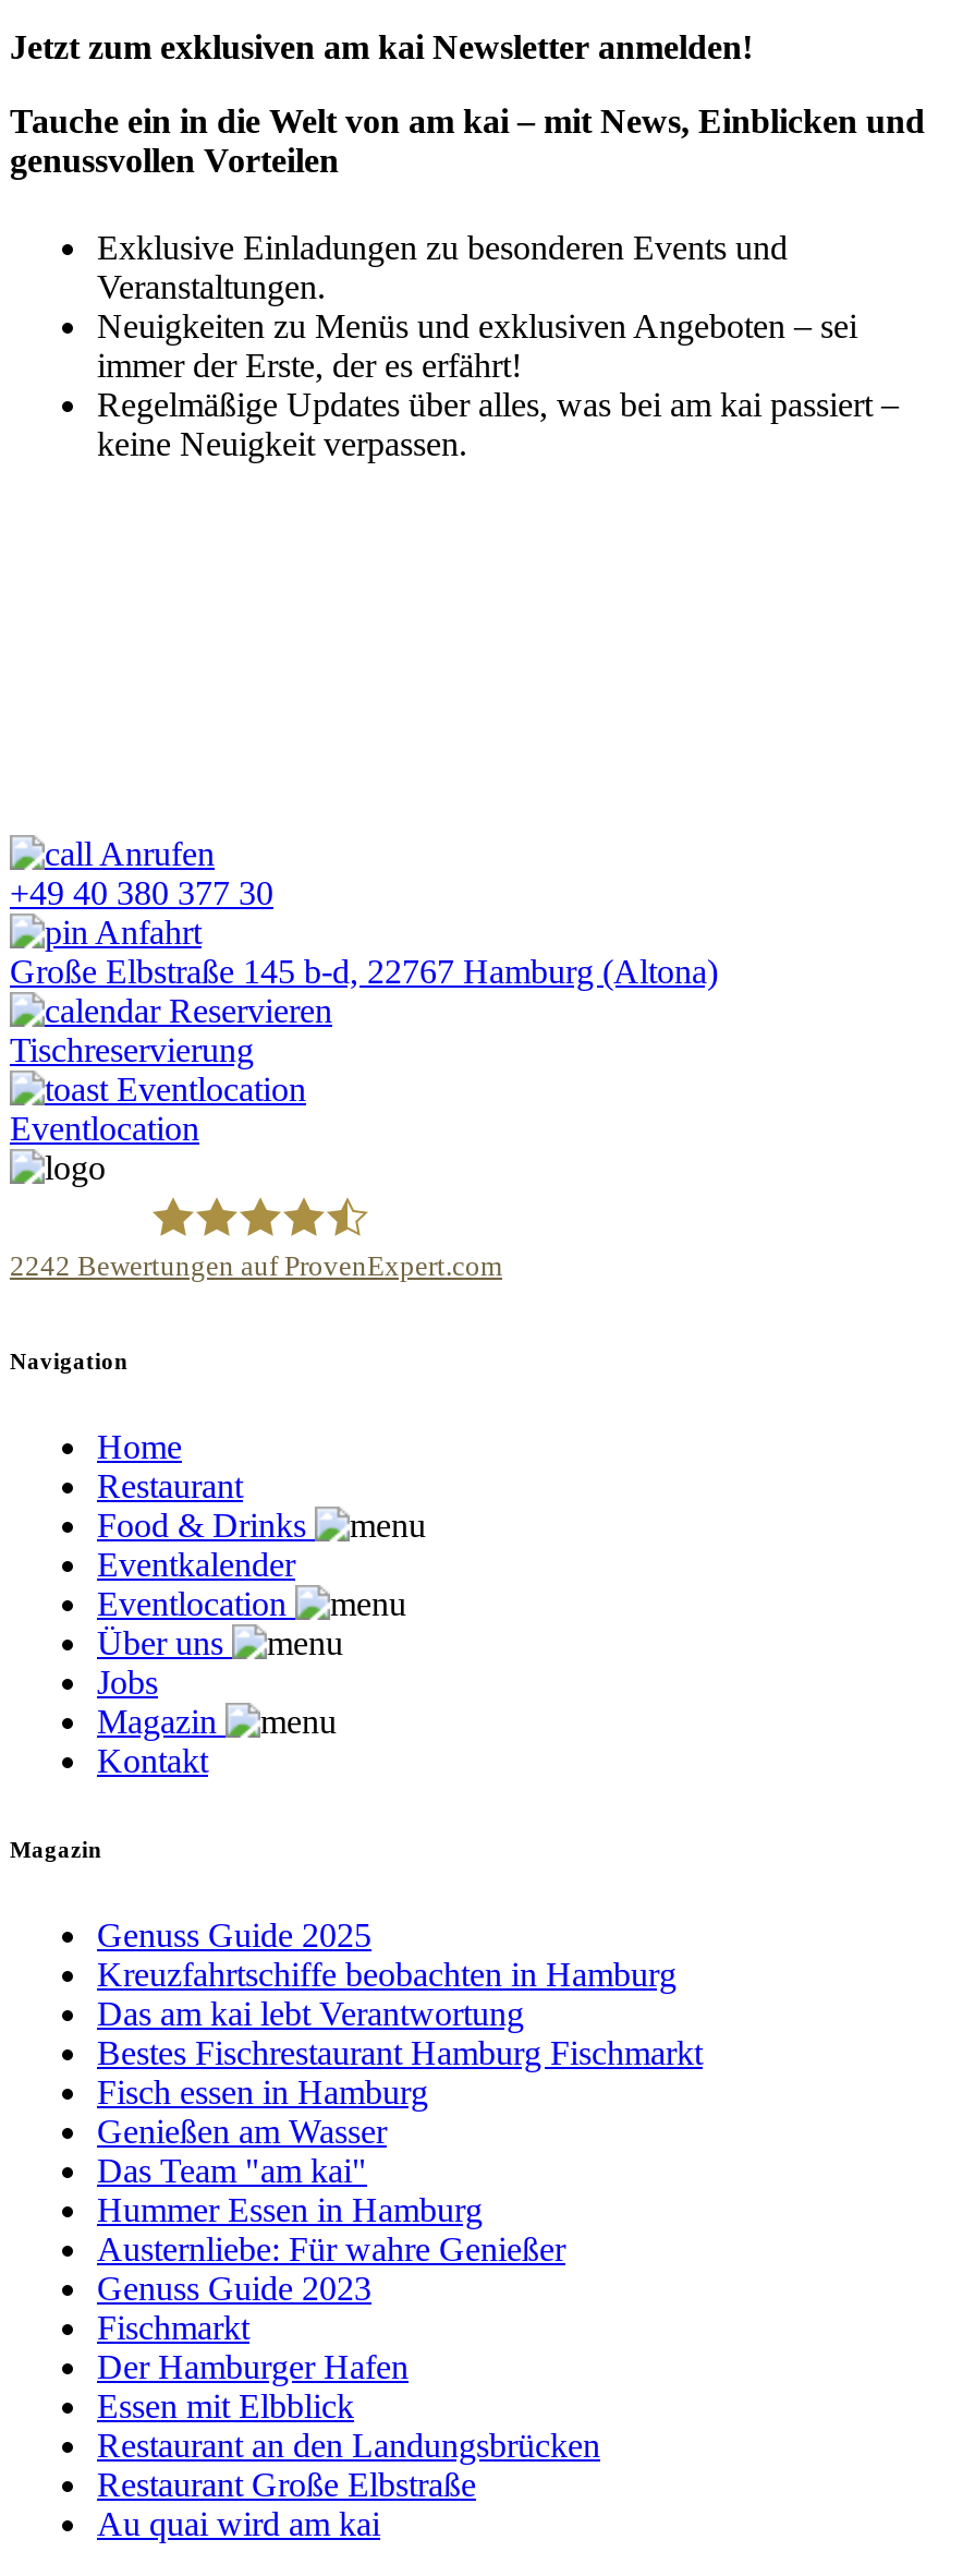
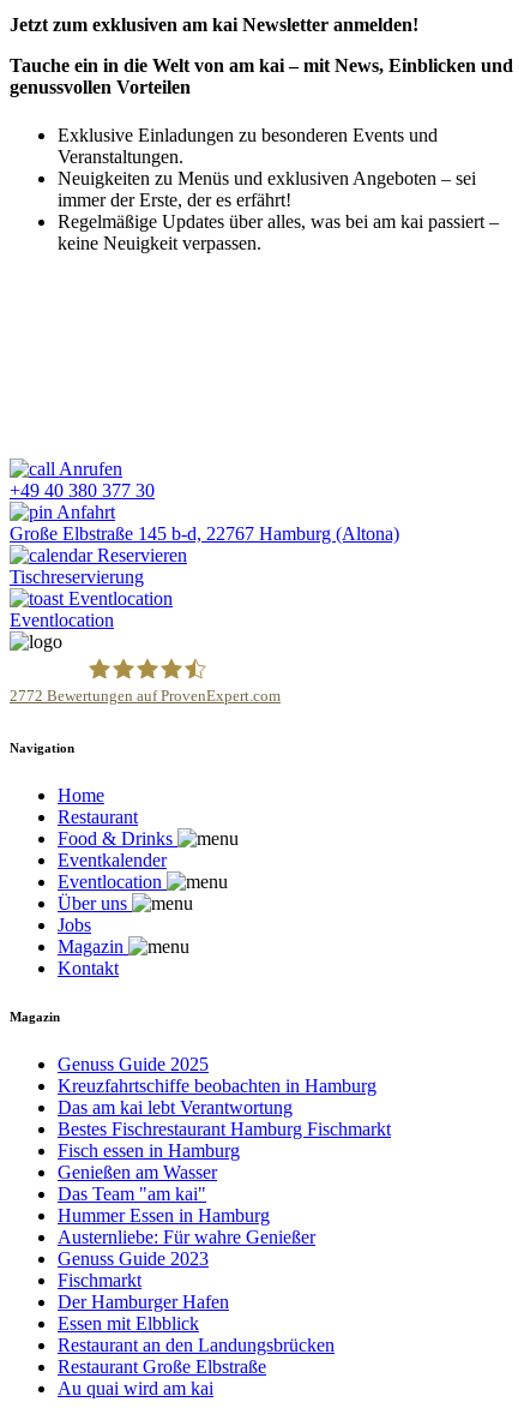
- 2242 Bewertungen auf ProvenExpert.com
+ 2772 Bewertungen auf ProvenExpert.com
